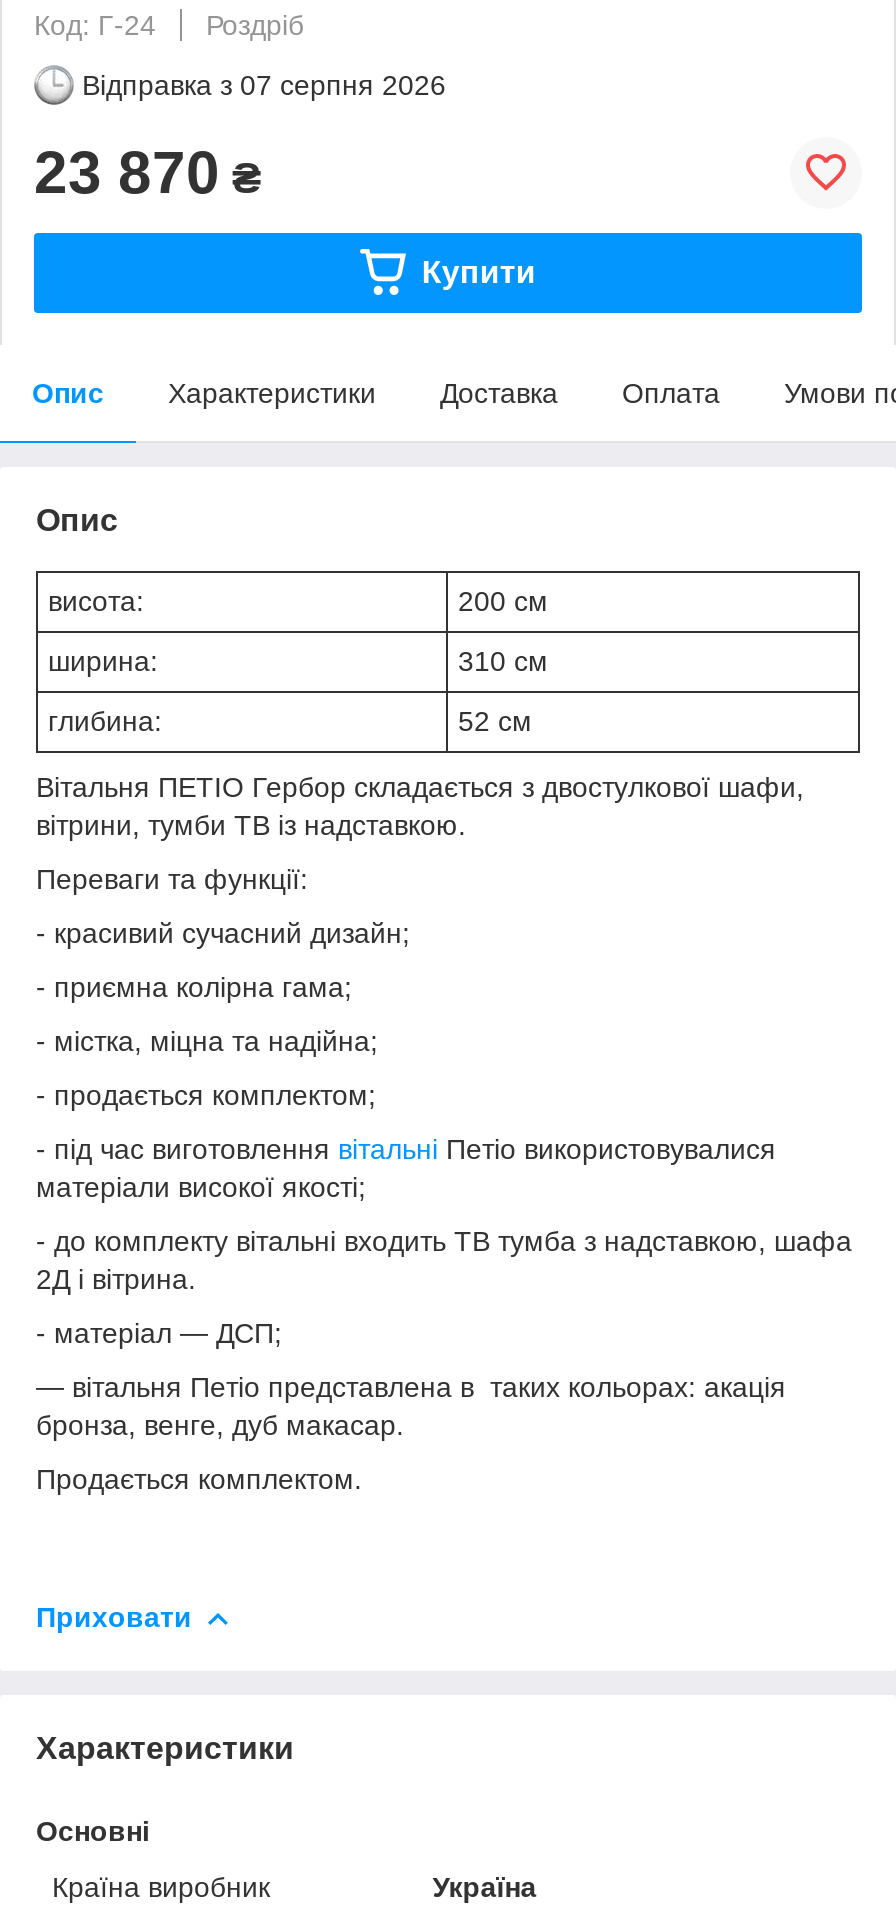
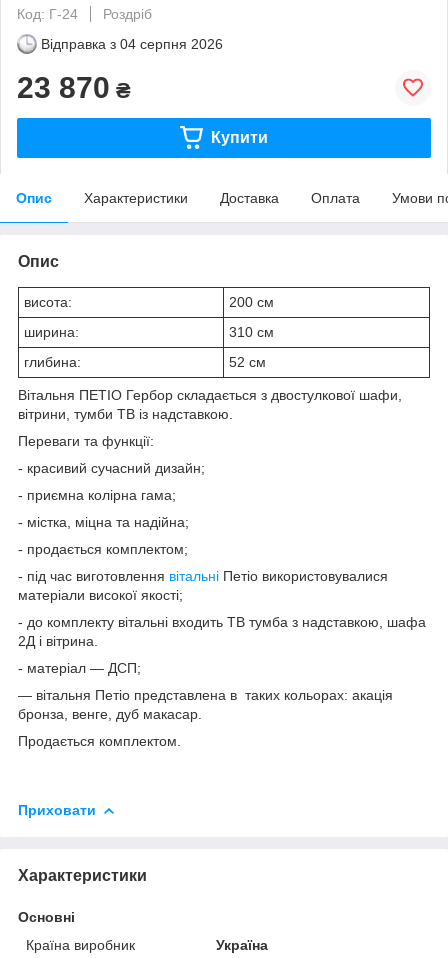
- Відправка з 07 серпня 2026
+ Відправка з 04 серпня 2026
